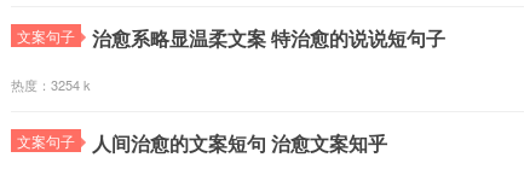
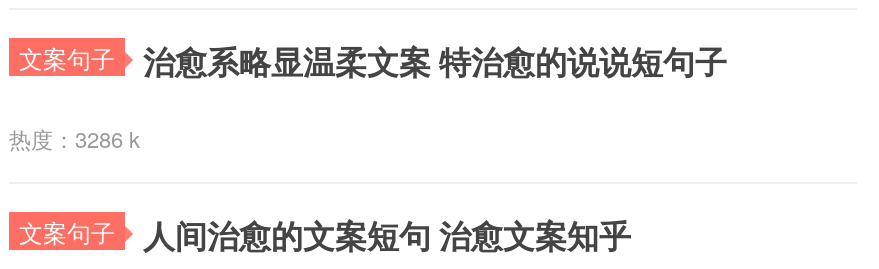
- 热度：3254 k
+ 热度：3286 k
